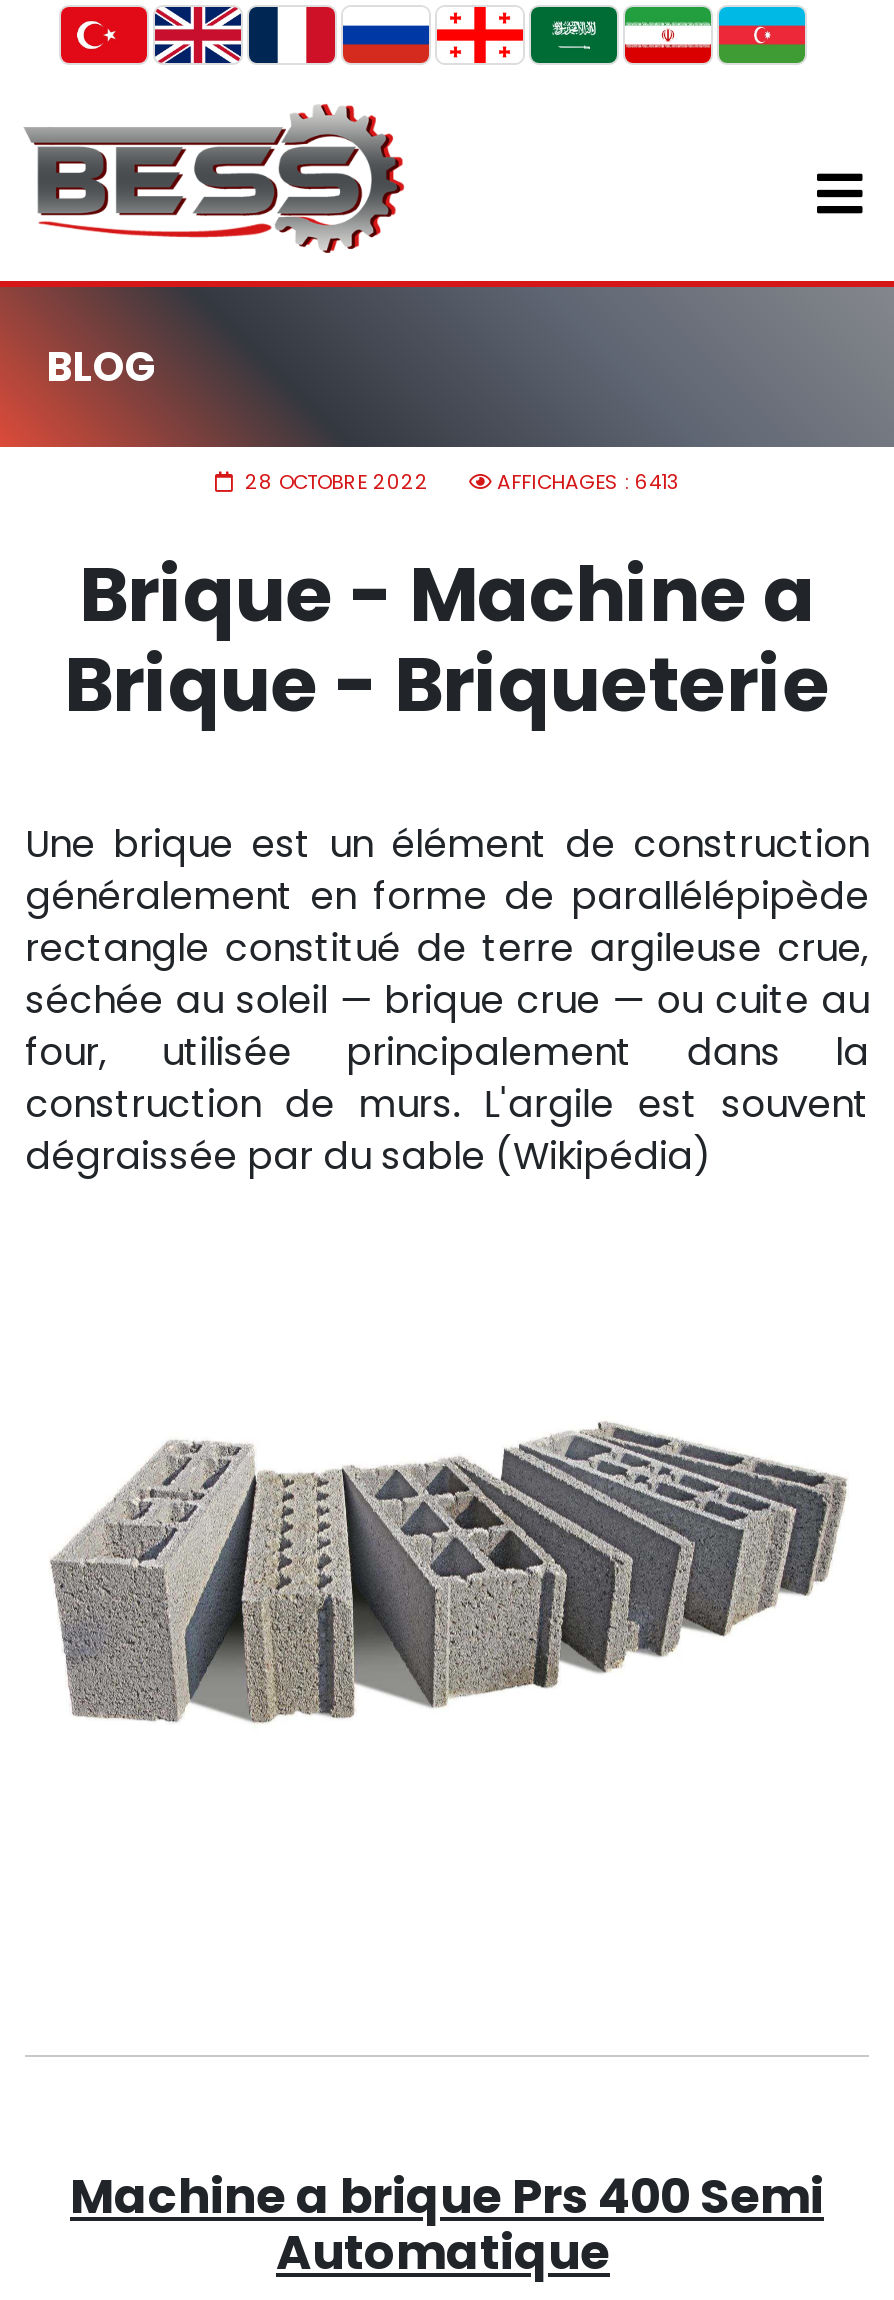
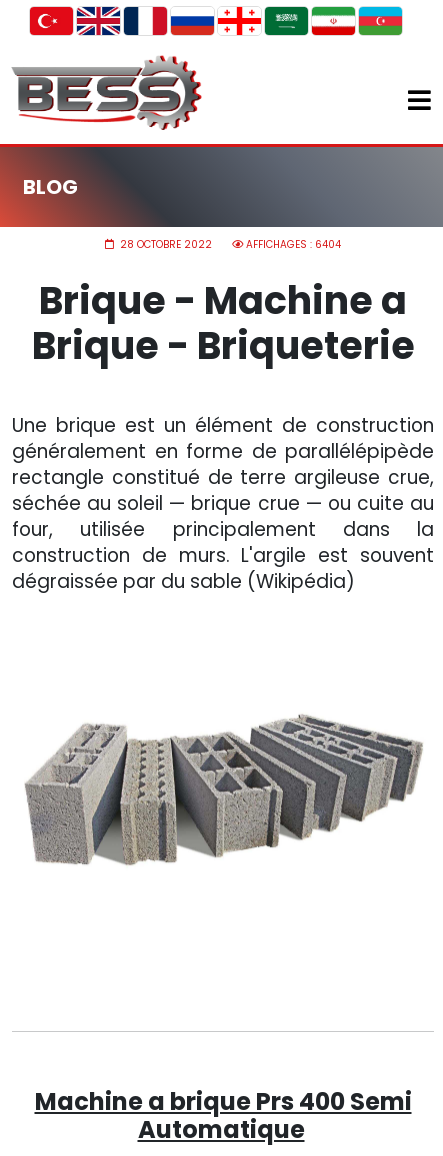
- AFFICHAGES : 6413
+ AFFICHAGES : 6404
